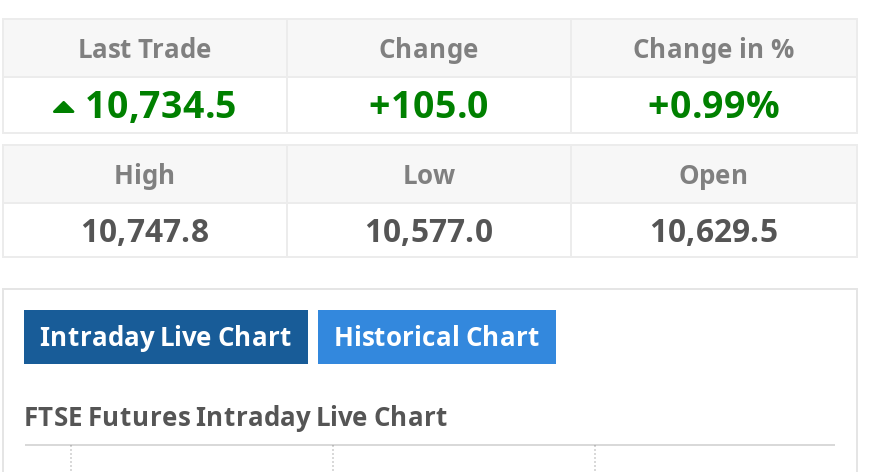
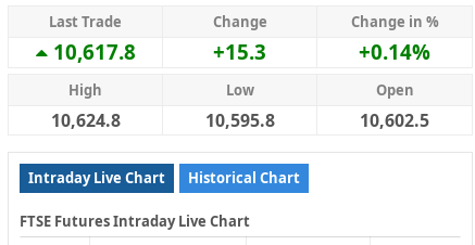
- 10,734.5
+ 10,617.8

- +105.0
+ +15.3

- +0.99%
+ +0.14%

- 10,747.8
+ 10,624.8

- 10,577.0
+ 10,595.8

- 10,629.5
+ 10,602.5
